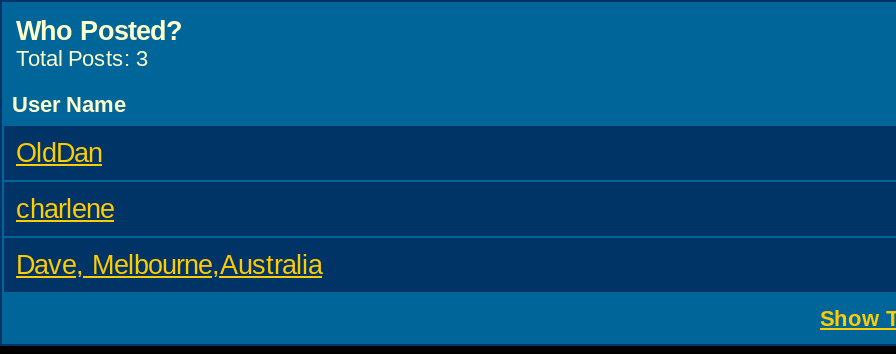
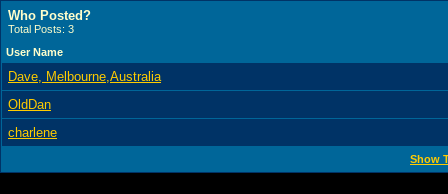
moved down: OldDan | charlene

moved up: Dave, Melbourne,Australia
